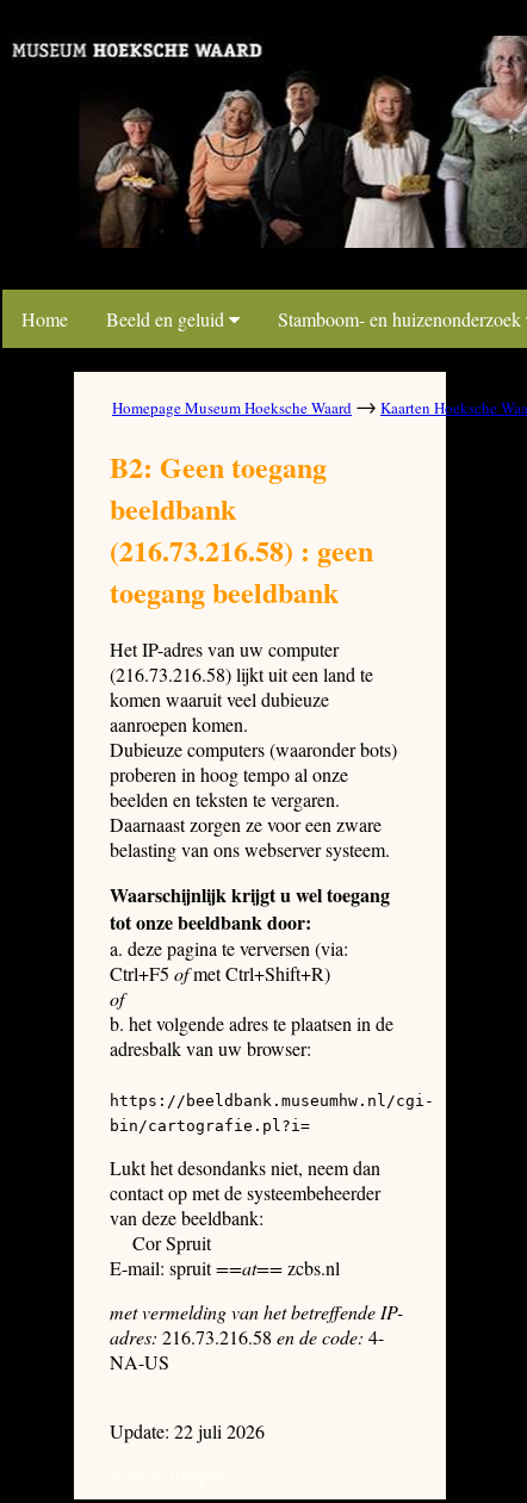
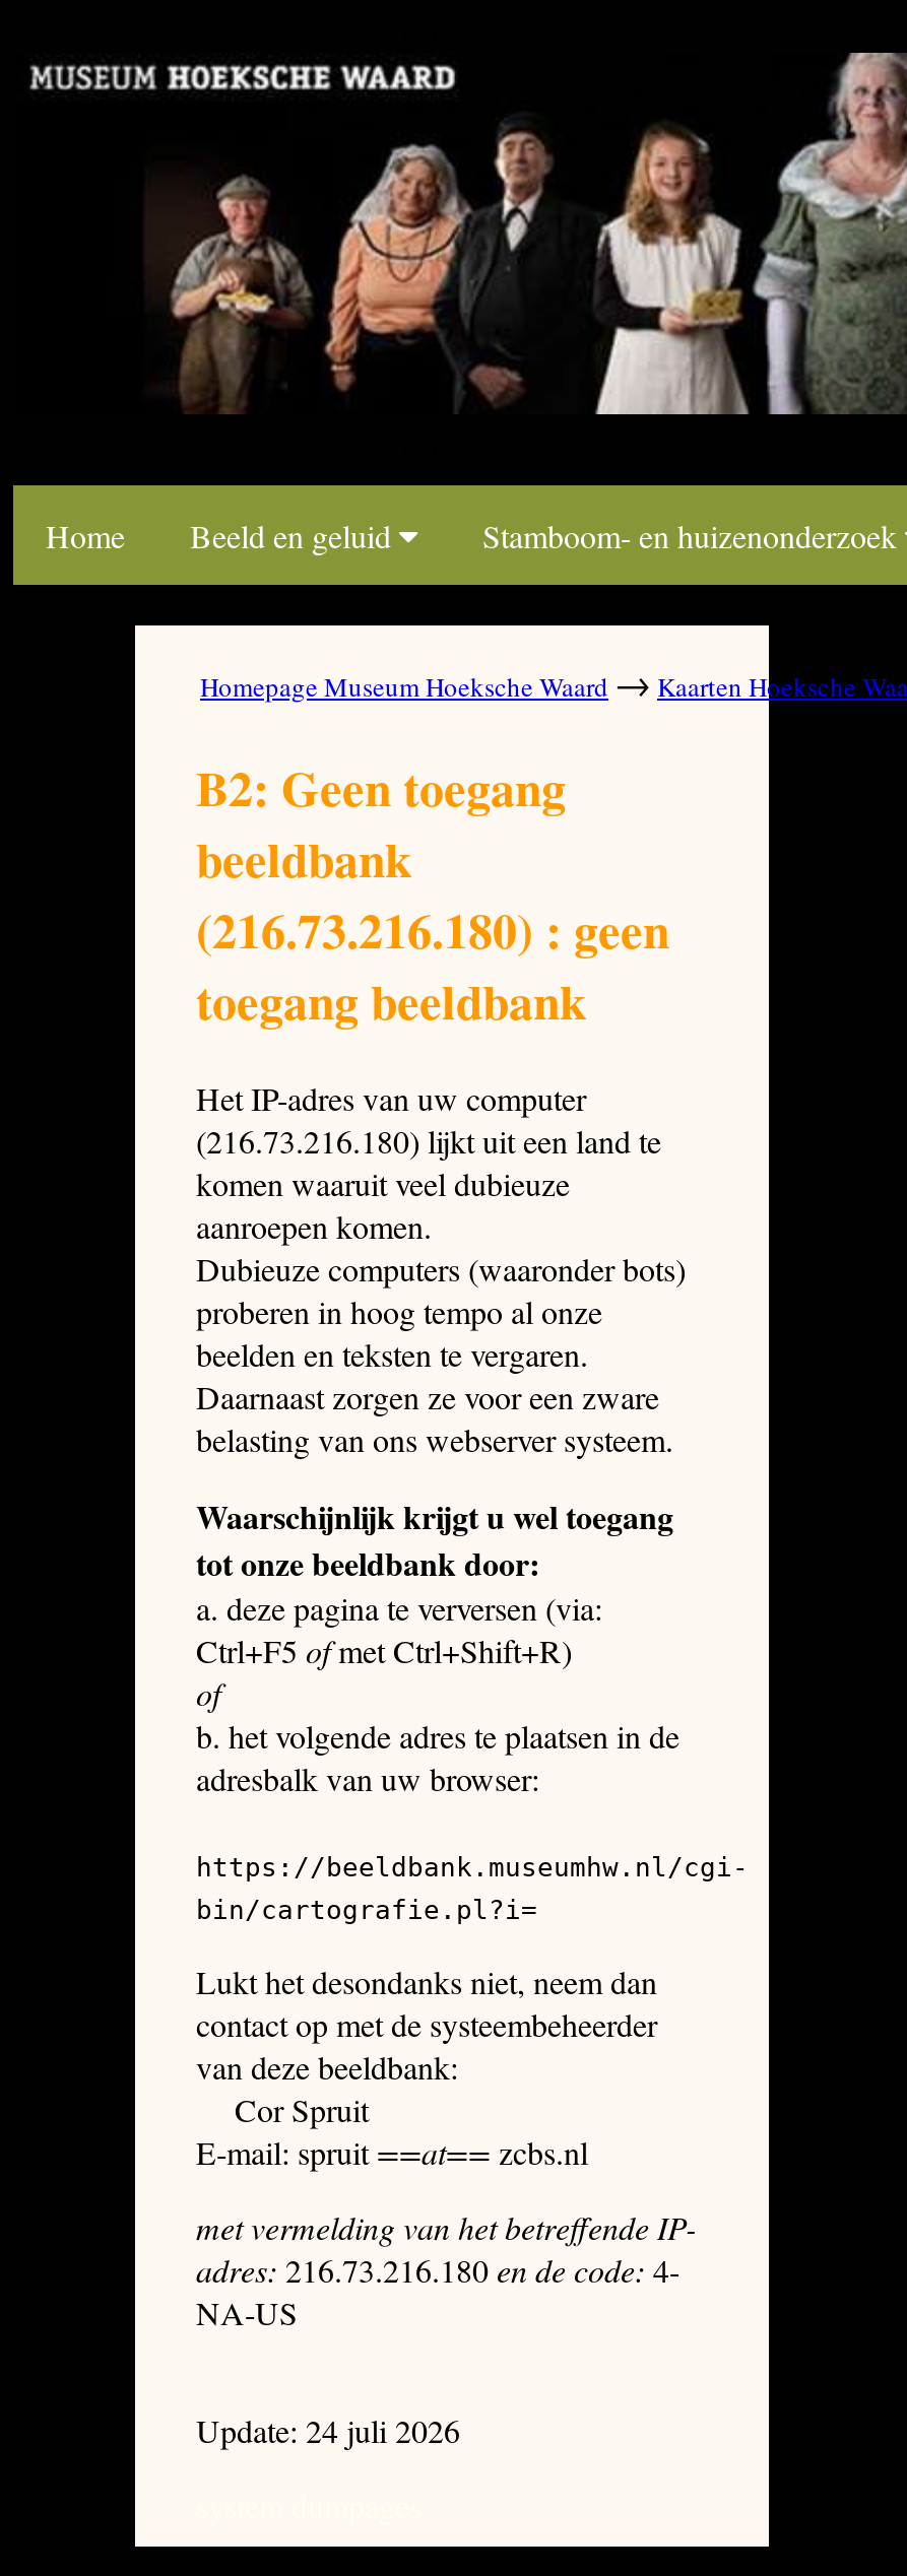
- (216.73.216.58) : geen
+ (216.73.216.180) : geen

- (216.73.216.58) lijkt uit een land te
+ (216.73.216.180) lijkt uit een land te

- adres: 216.73.216.58 en de code: 4-
+ adres: 216.73.216.180 en de code: 4-

- Update: 22 juli 2026
+ Update: 24 juli 2026
